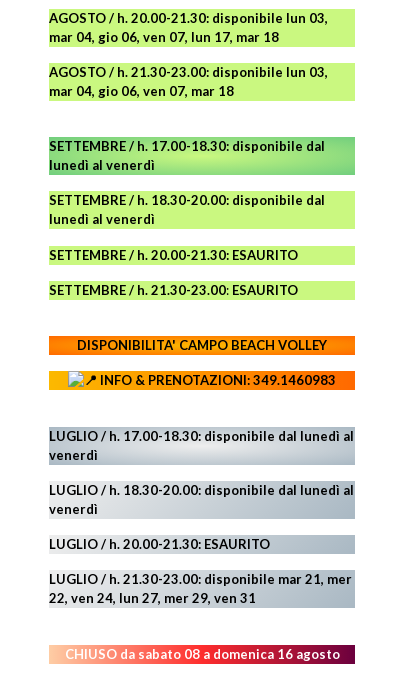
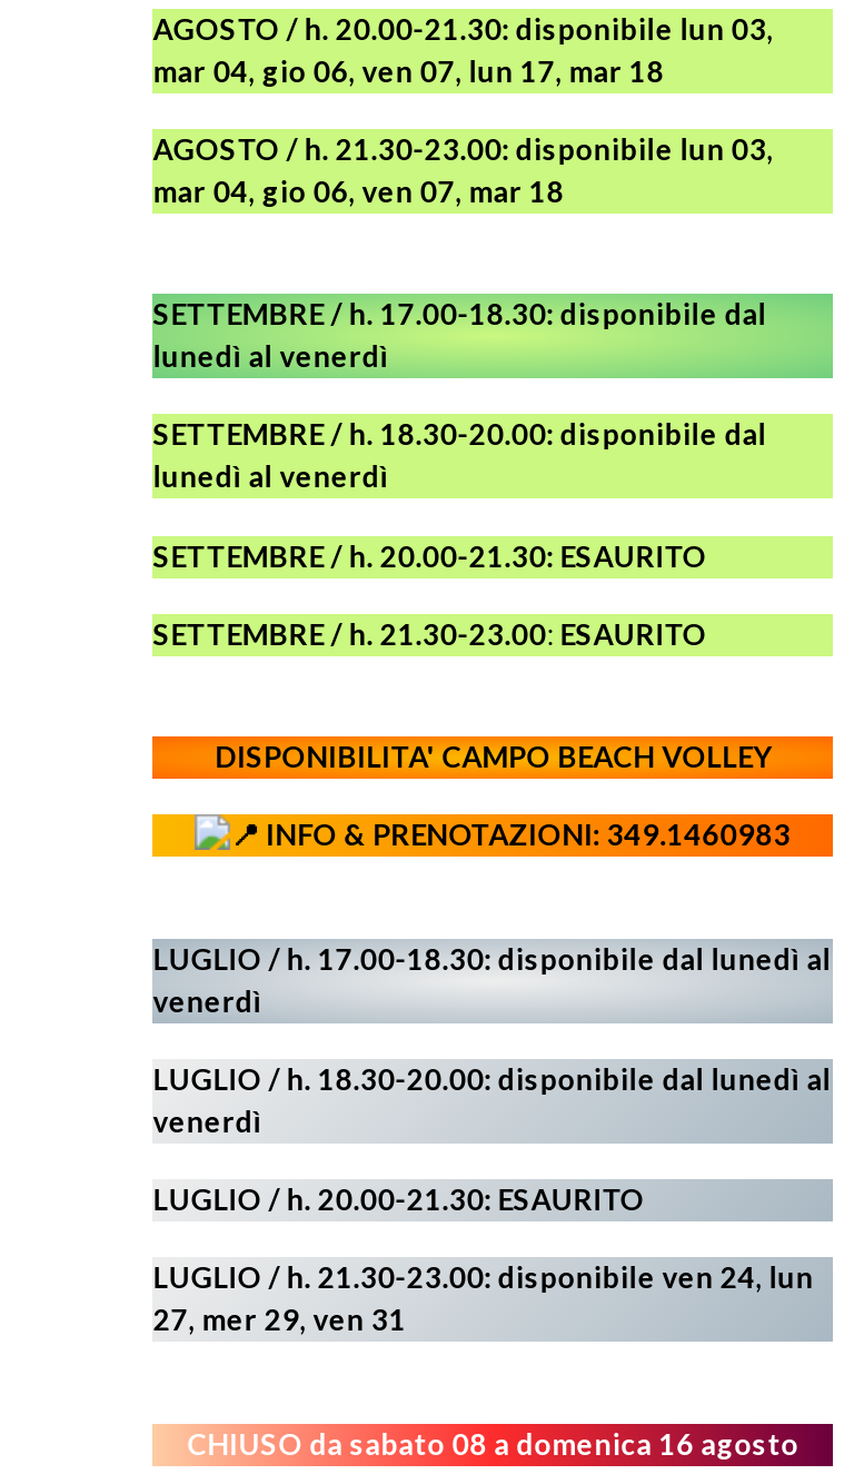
- LUGLIO / h. 21.30-23.00: disponibile mar 21, mer
- 22, ven 24, lun 27, mer 29, ven 31
+ LUGLIO / h. 21.30-23.00: disponibile ven 24, lun
+ 27, mer 29, ven 31
